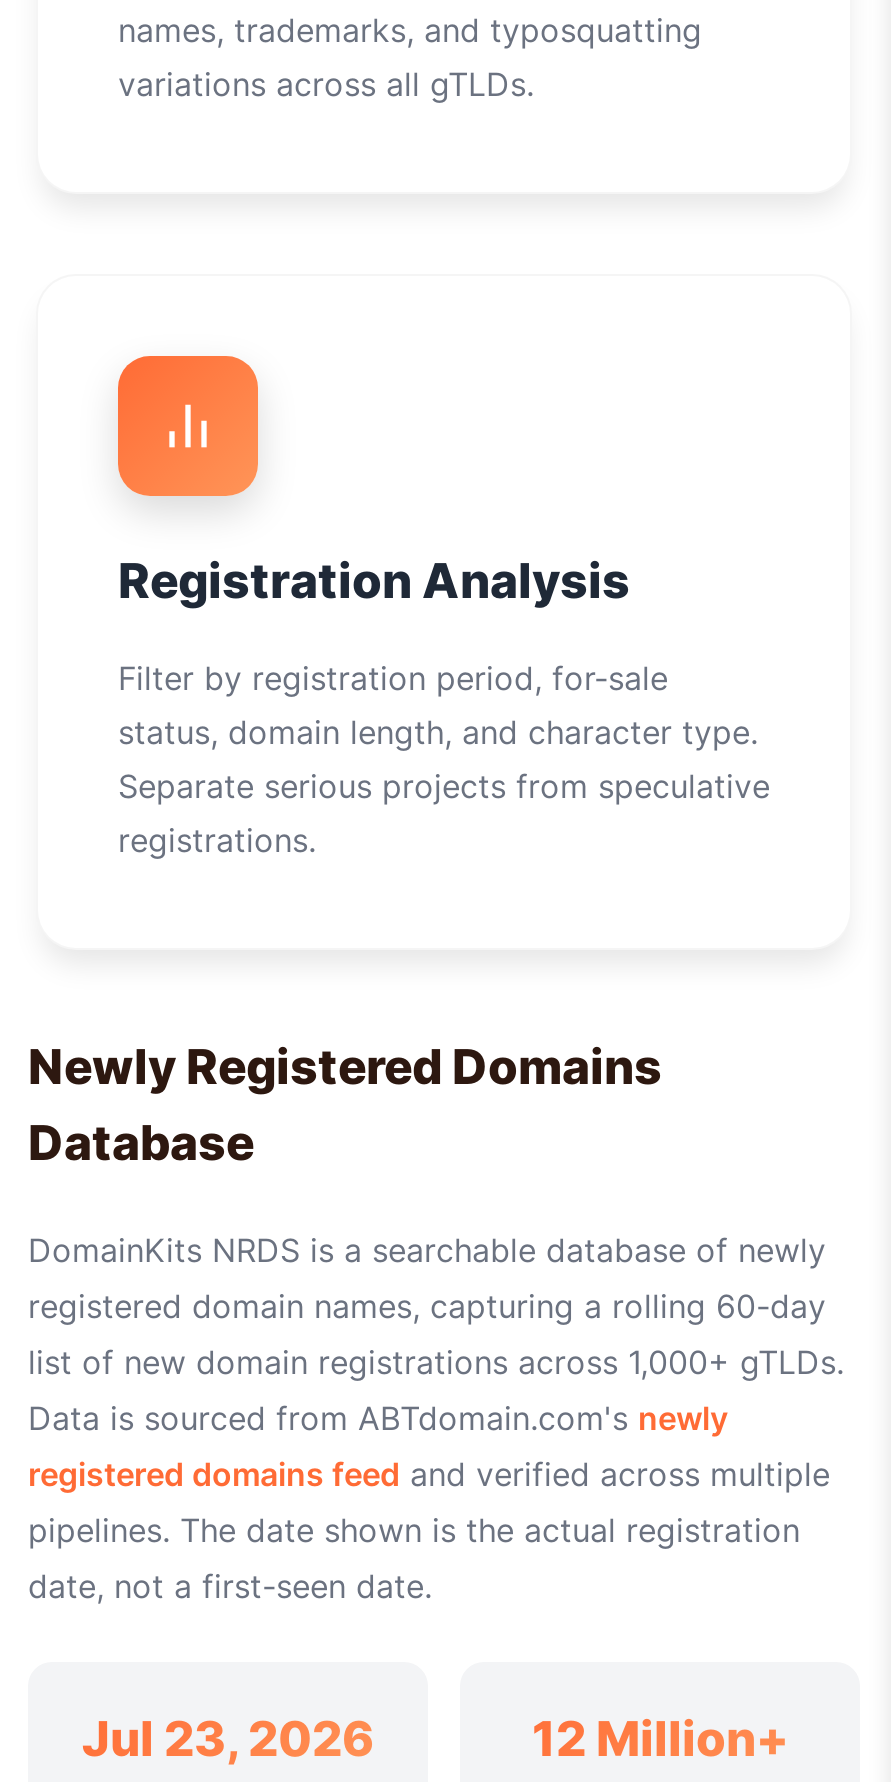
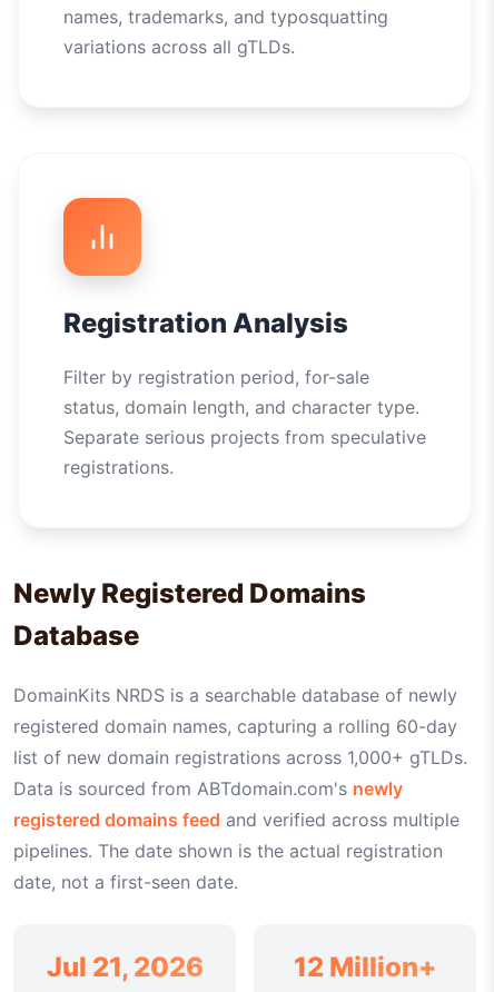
- Jul 23, 2026
+ Jul 21, 2026
